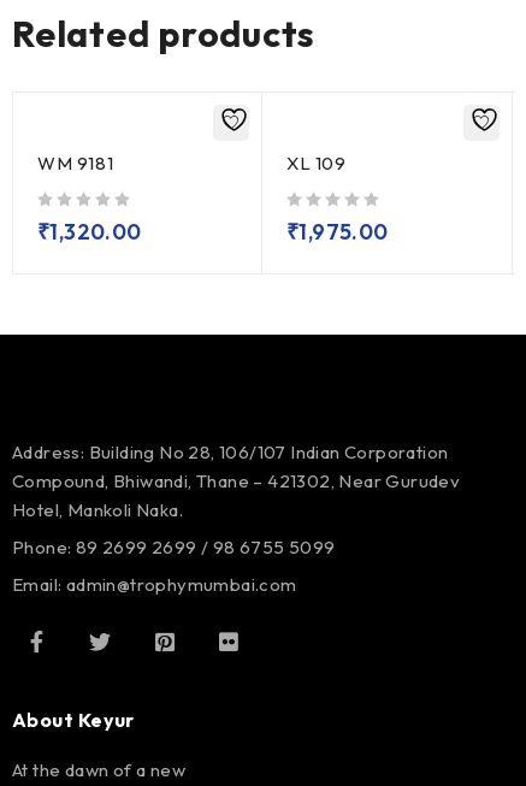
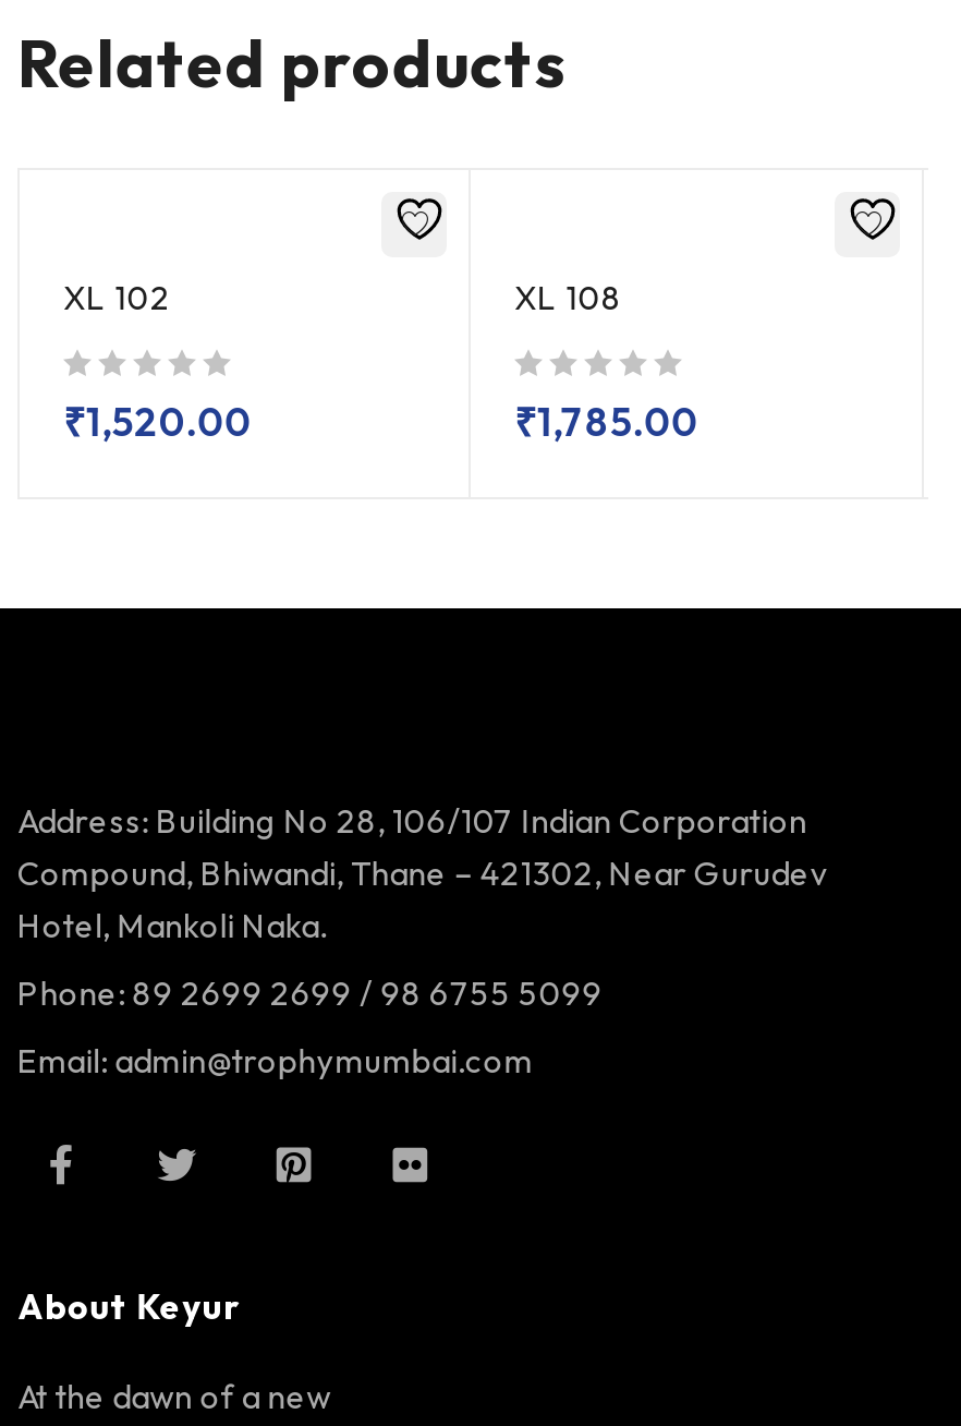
- WM 9181
+ XL 102

- XL 109
+ XL 108

- ₹1,320.00
+ ₹1,520.00

- ₹1,975.00
+ ₹1,785.00
